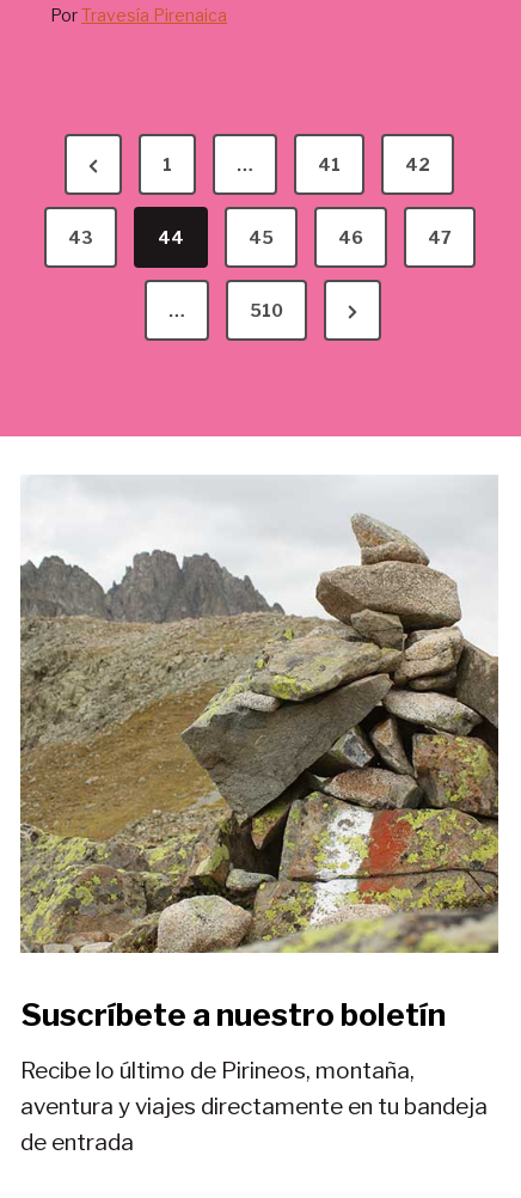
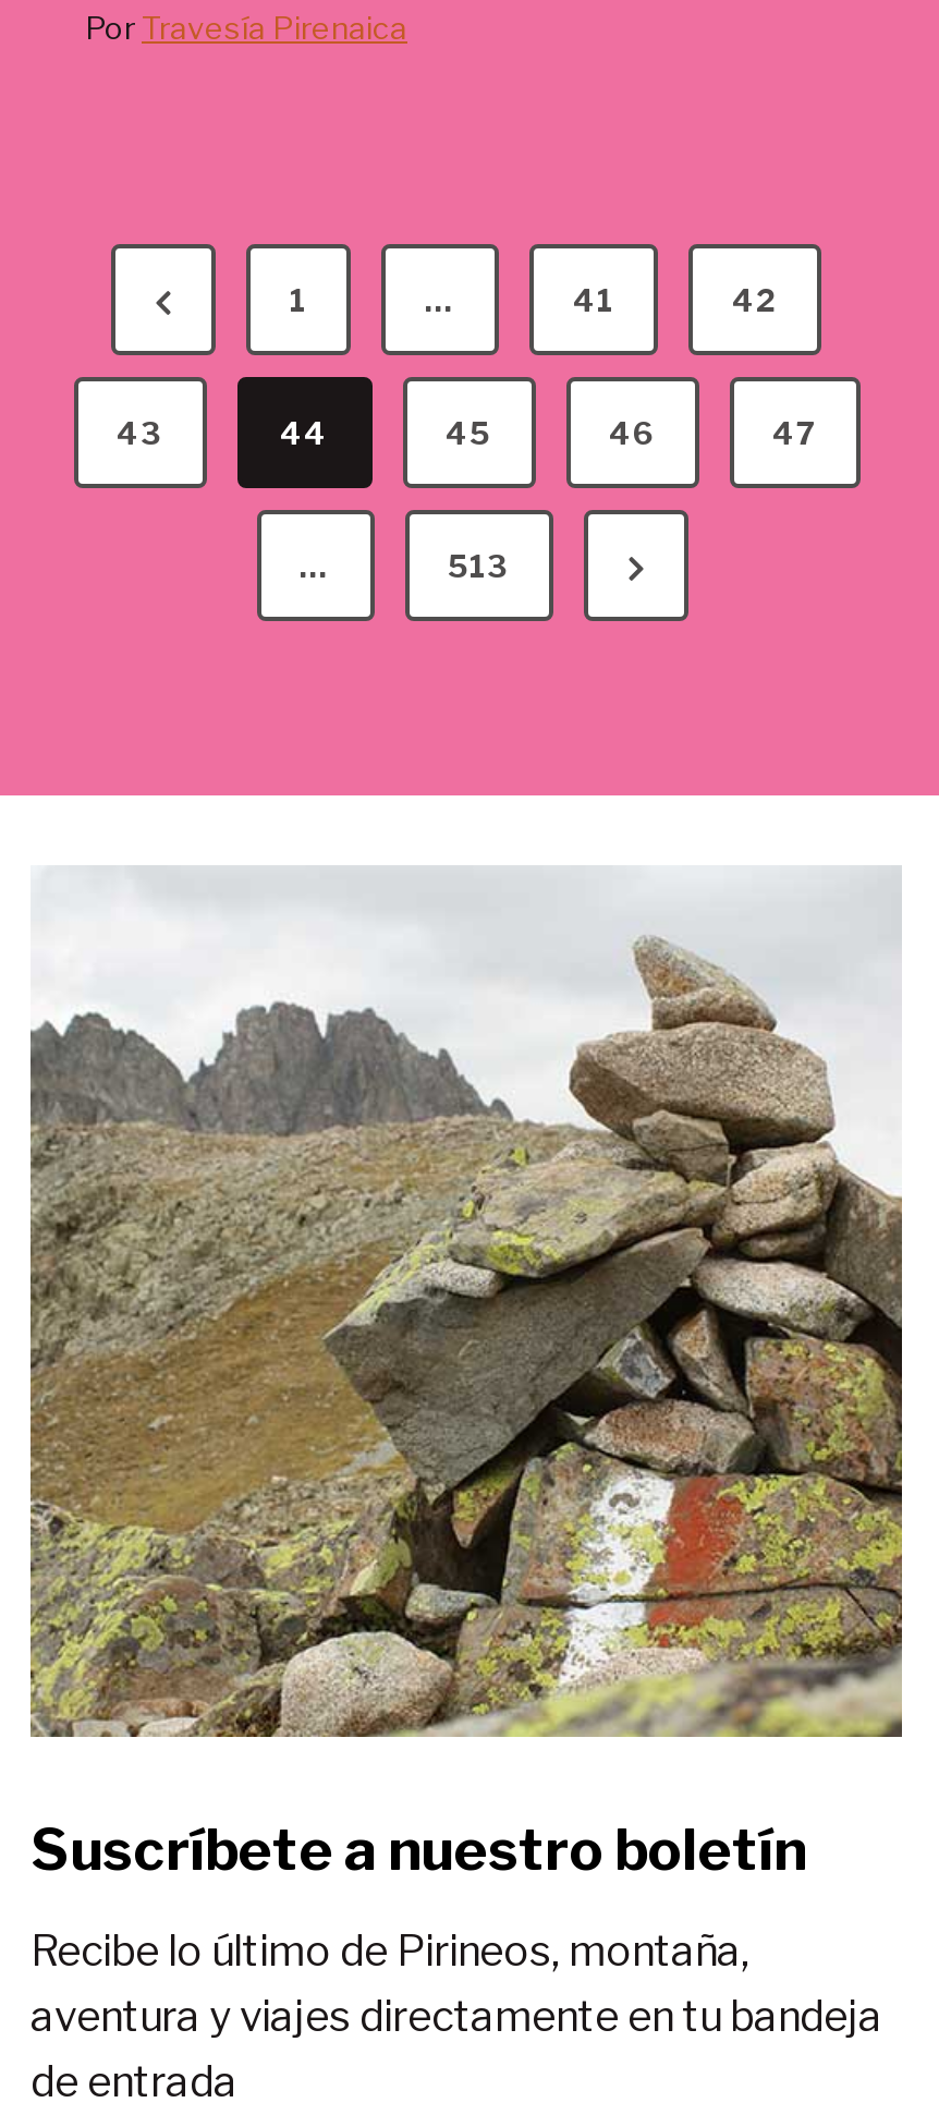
- 510
+ 513
